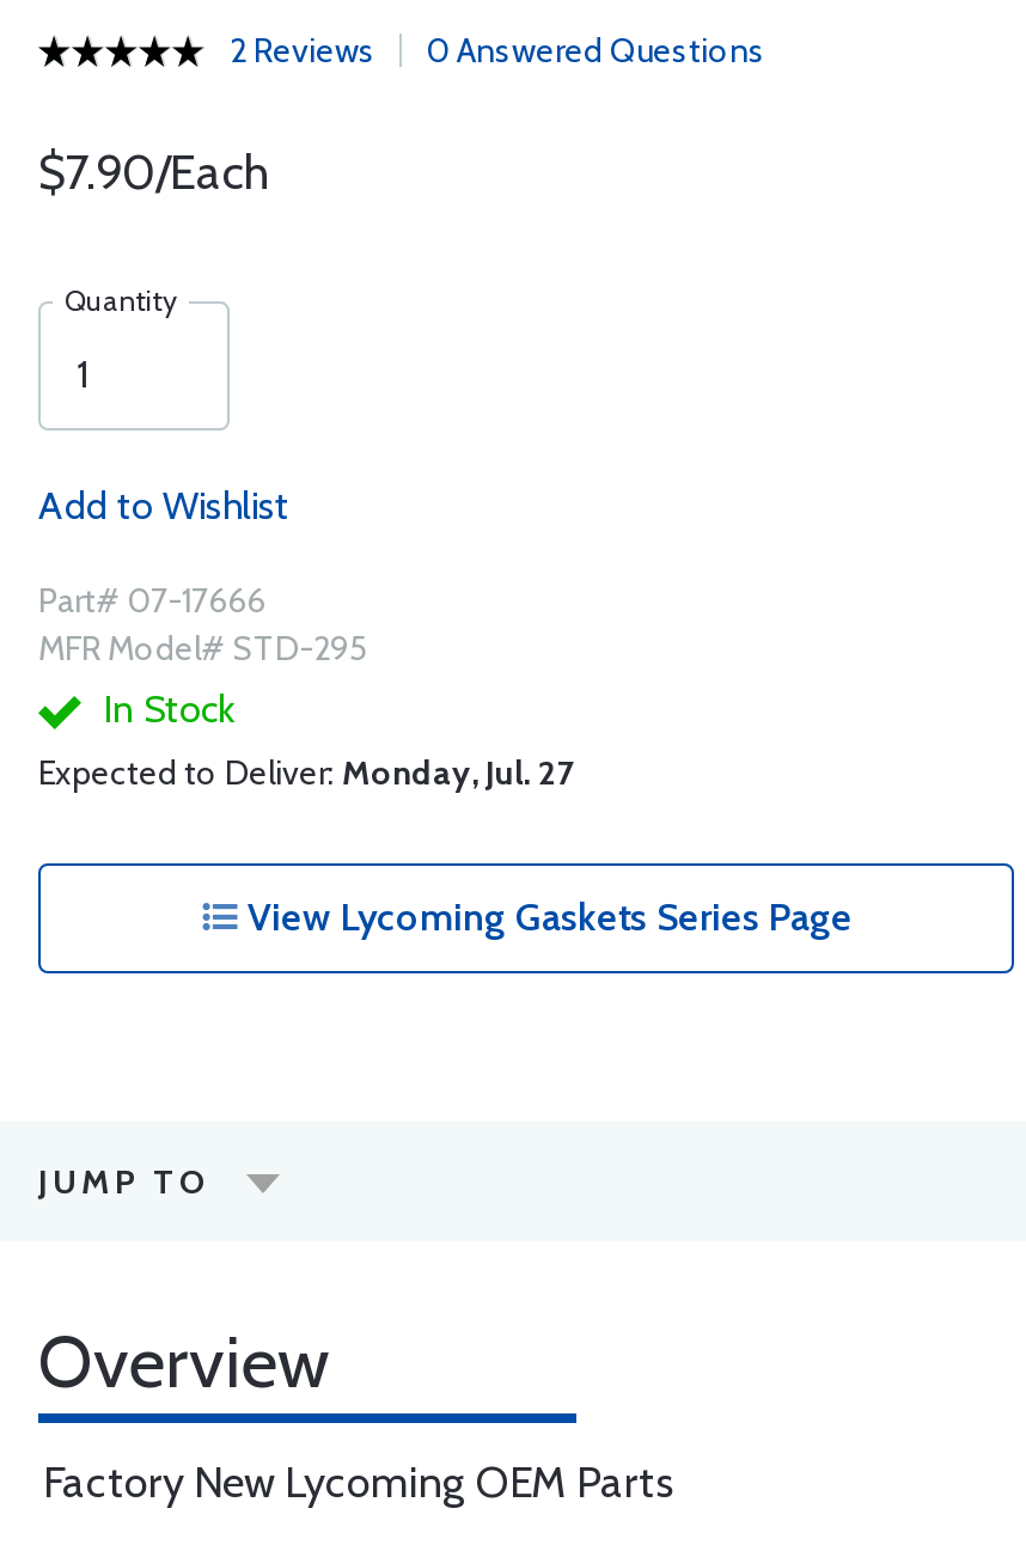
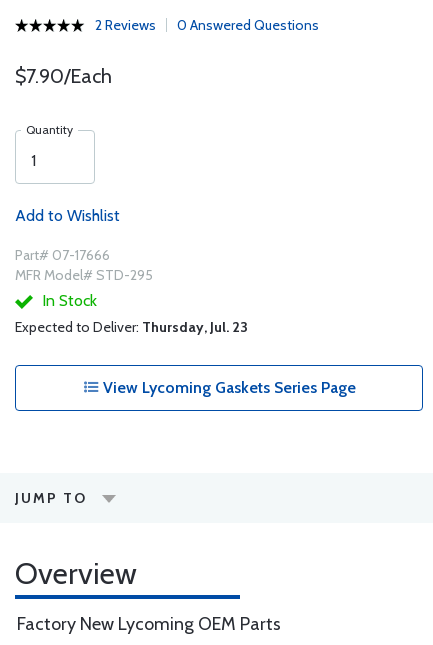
- Expected to Deliver: Monday, Jul. 27
+ Expected to Deliver: Thursday, Jul. 23
